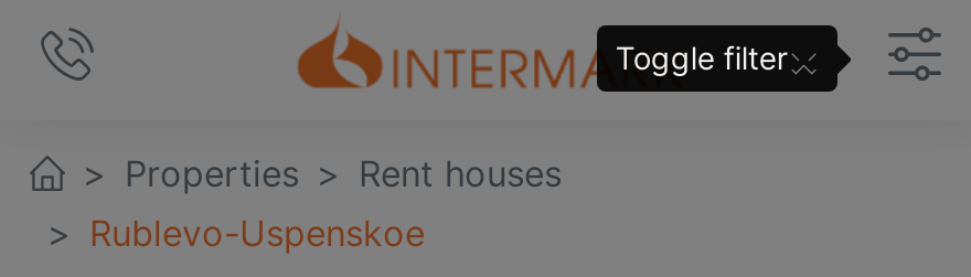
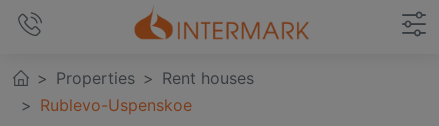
- Toggle filter×
